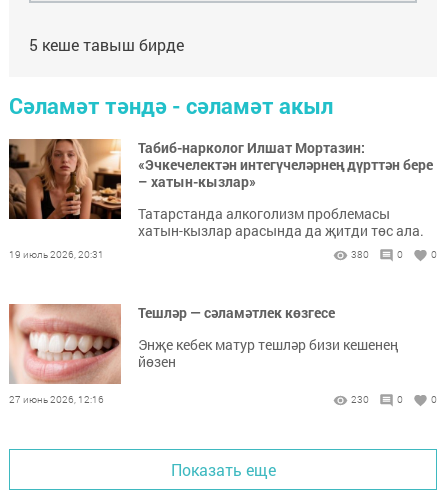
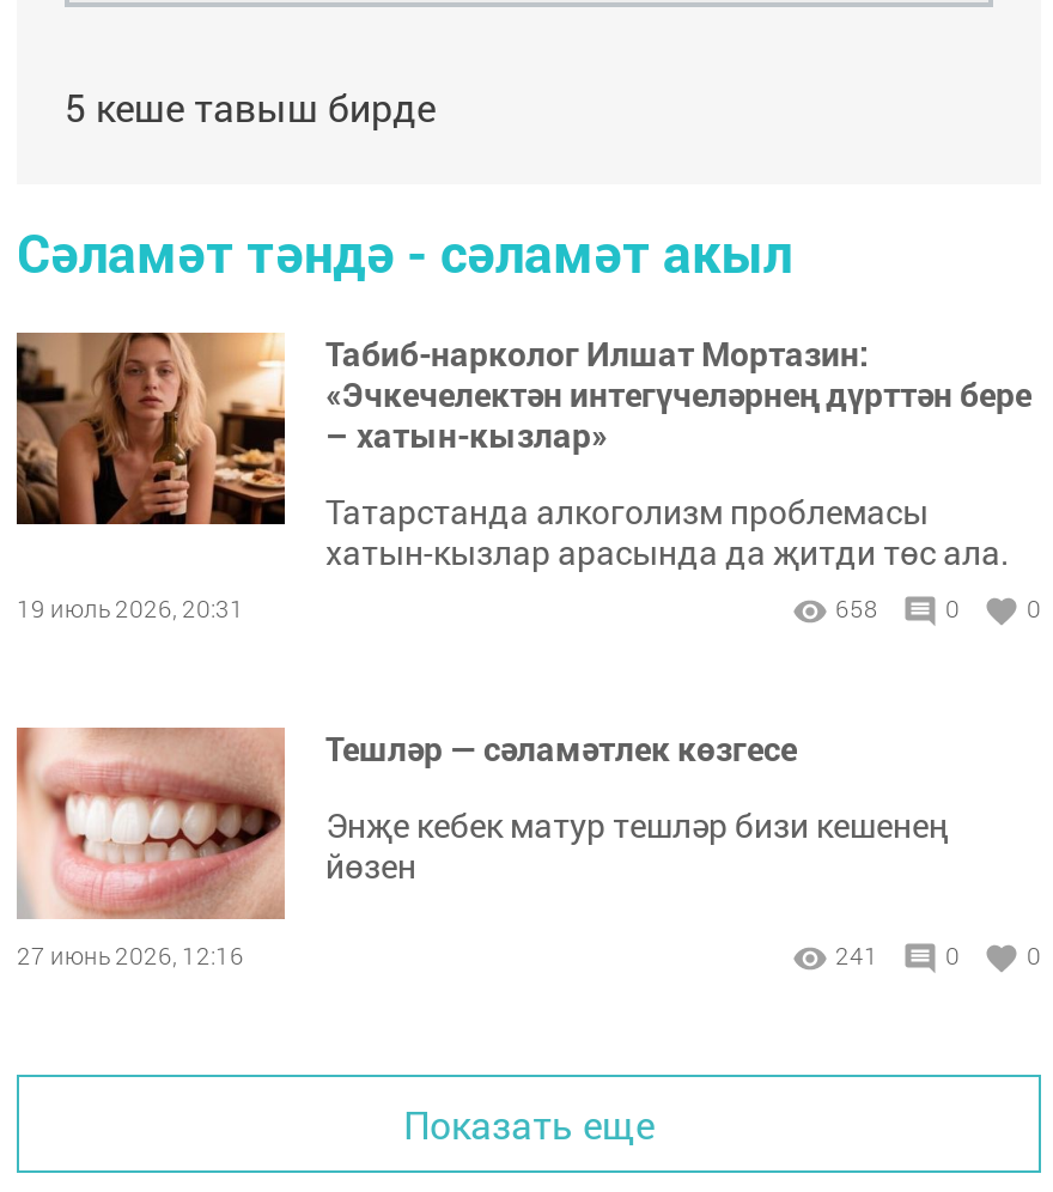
- 380
+ 658

- 230
+ 241
